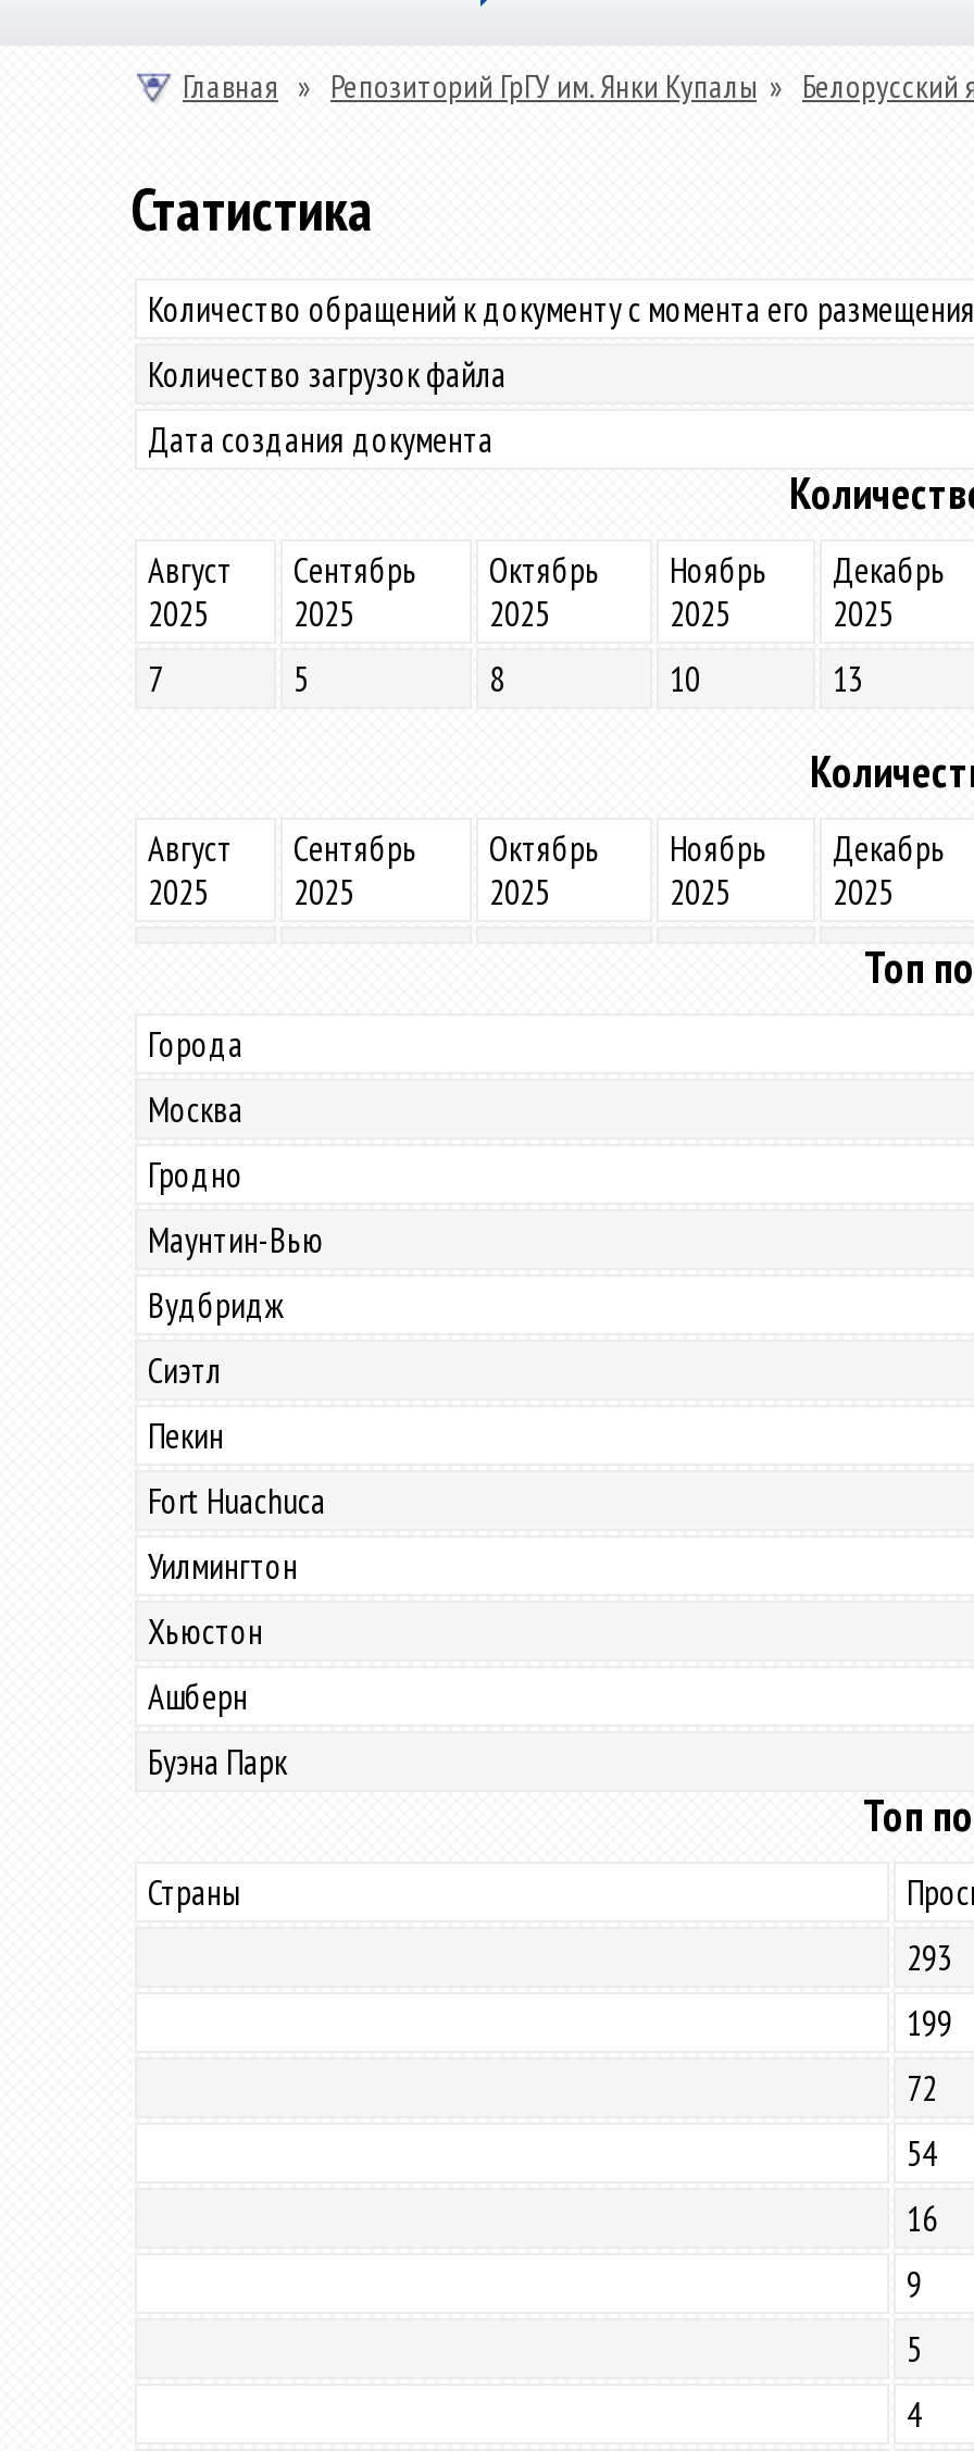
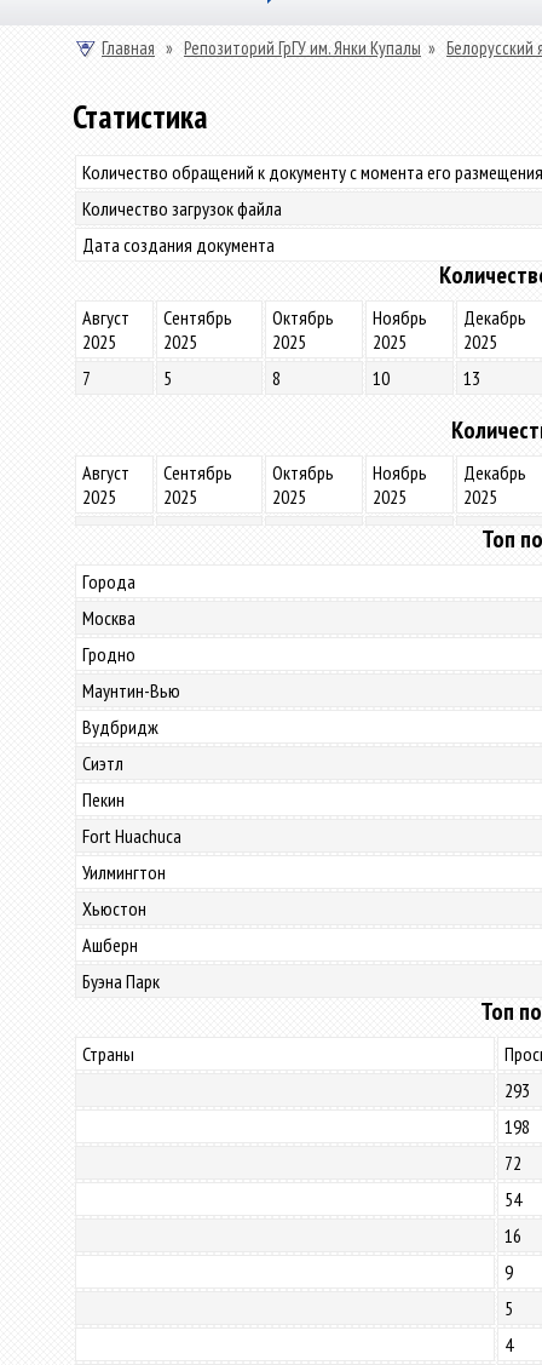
- 199
+ 198
